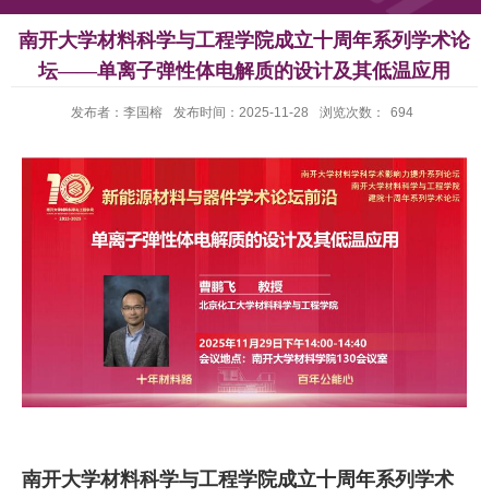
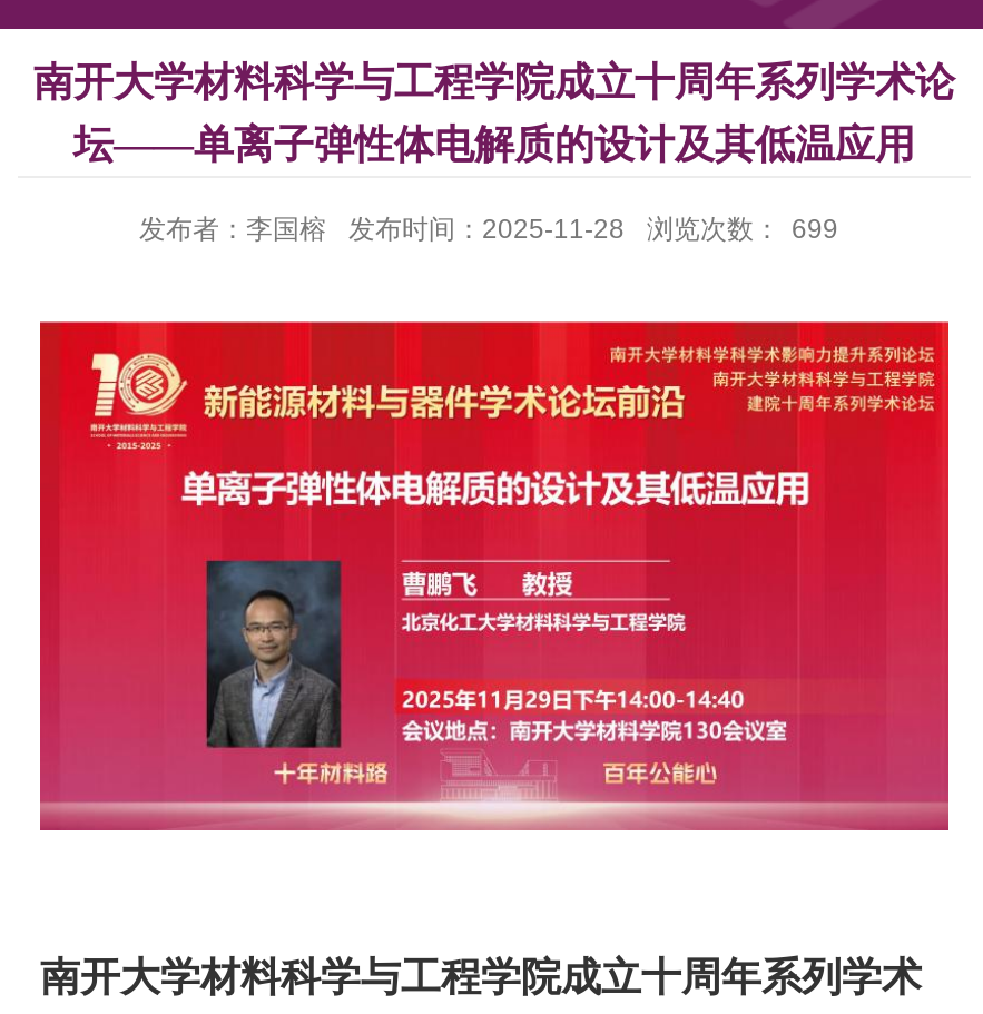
- 发布者：李国榕 发布时间：2025-11-28 浏览次数： 694
+ 发布者：李国榕 发布时间：2025-11-28 浏览次数： 699
